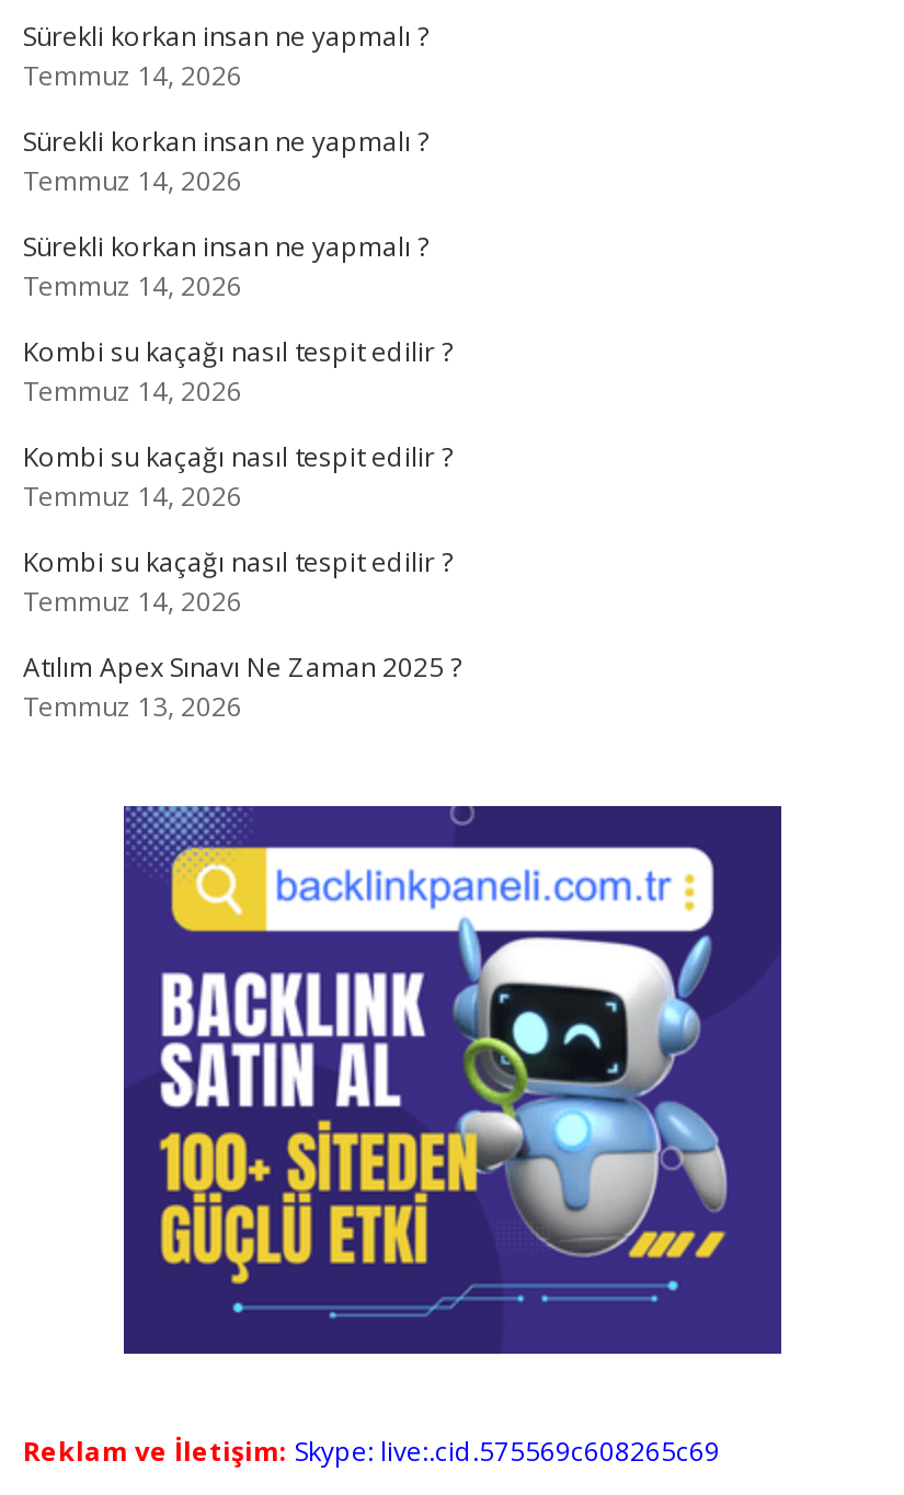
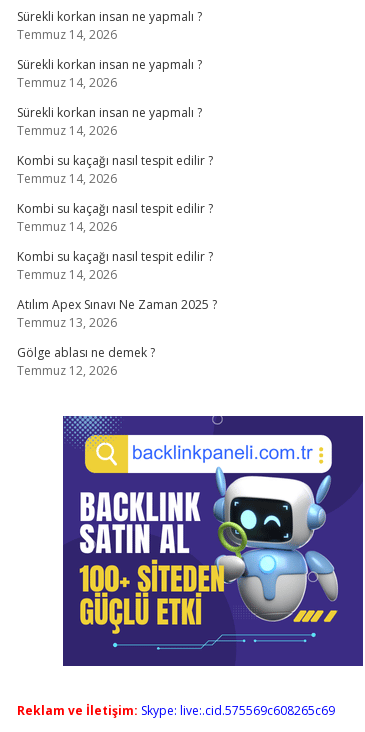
+ Gölge ablası ne demek ?
+ Temmuz 12, 2026
